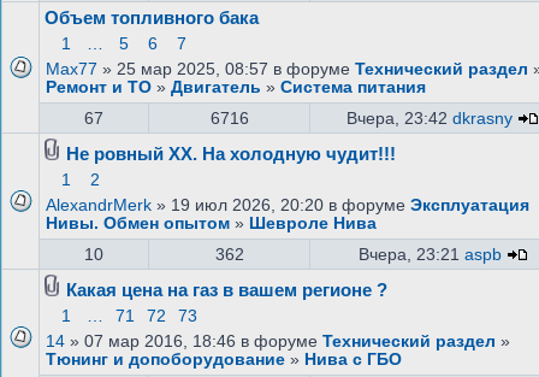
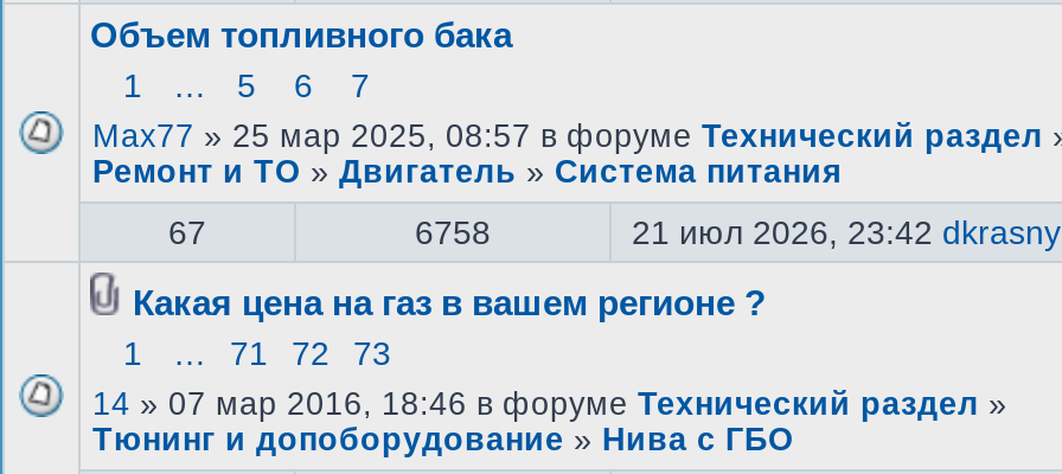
- 6716
- Вчера, 23:42 dkrasny
- Не ровный ХХ. На холодную чудит!!!
- 1
- 2
- AlexandrMerk» 19 июл 2026, 20:20 в форуме Эксплуатация
- Нивы. Обмен опытом» Шевроле Нива
- 10
- 362
- Вчера, 23:21 aspb
+ 6758
+ 21 июл 2026, 23:42 dkrasny
